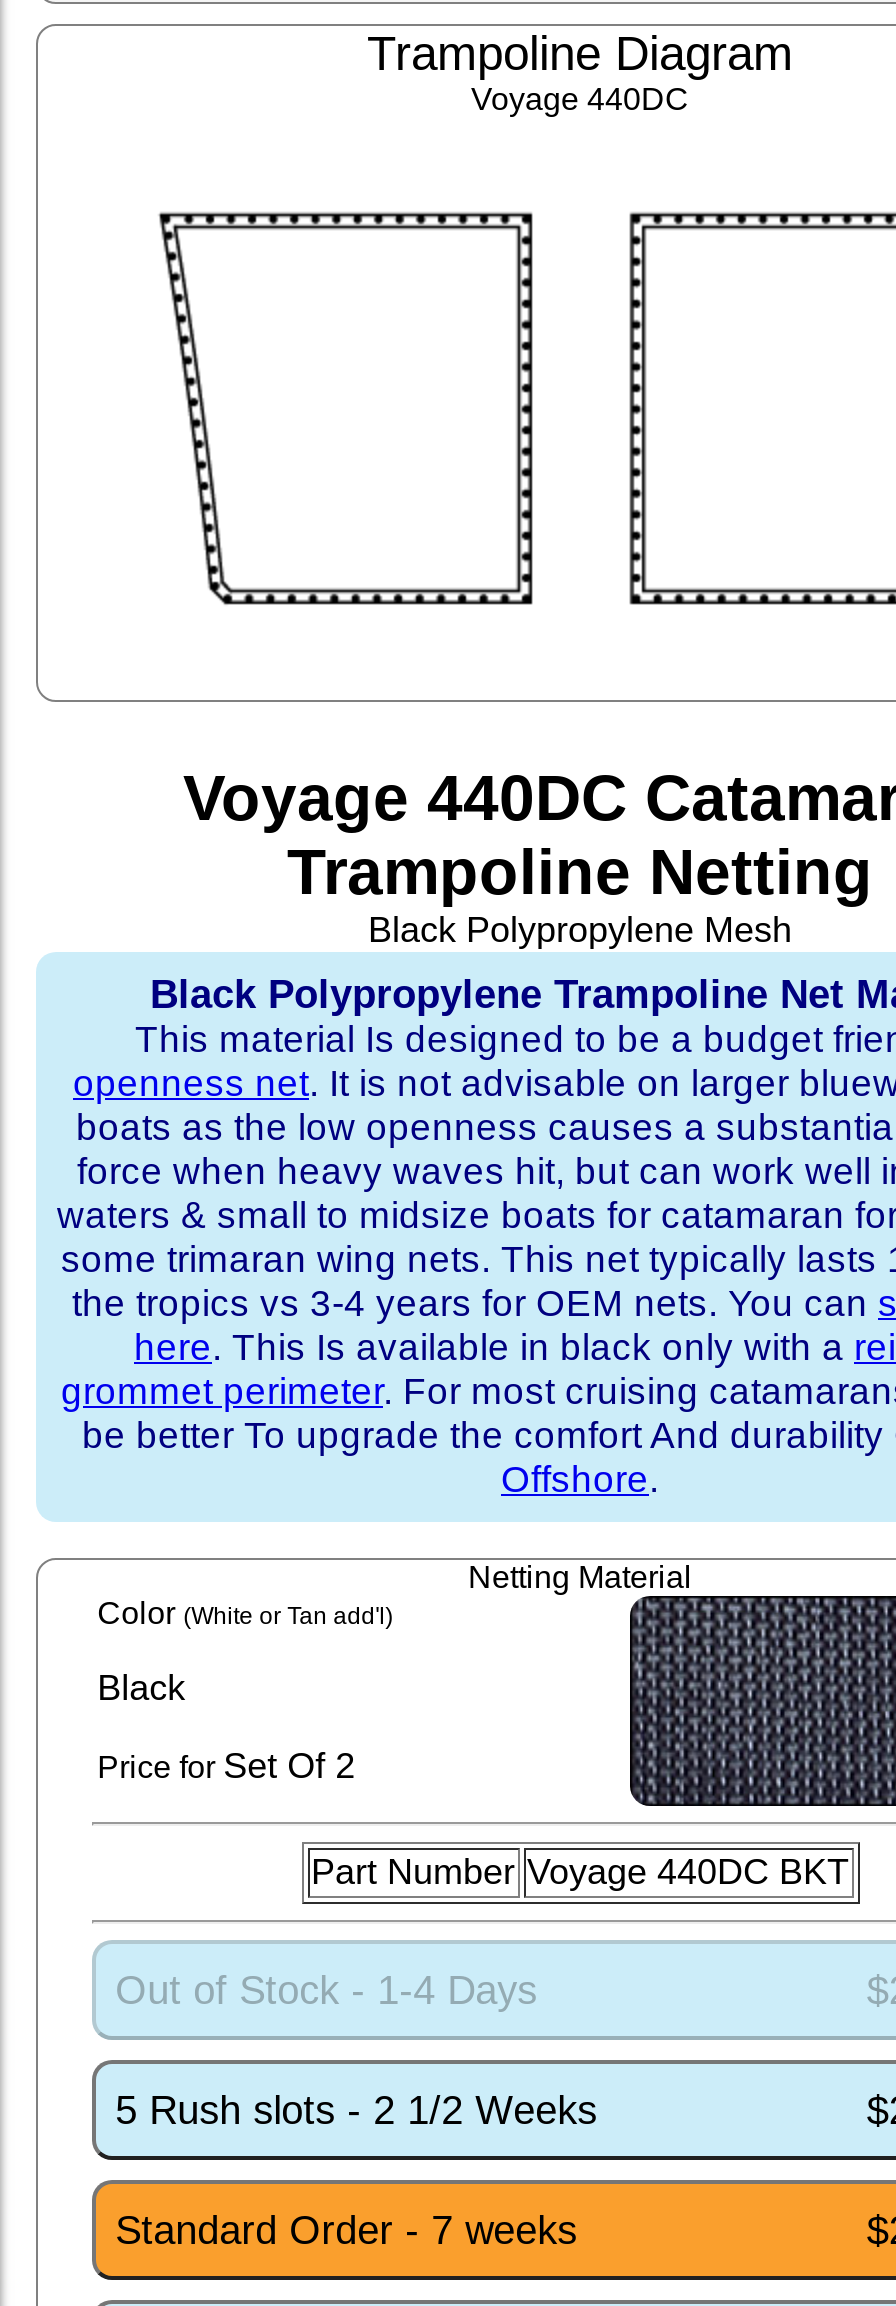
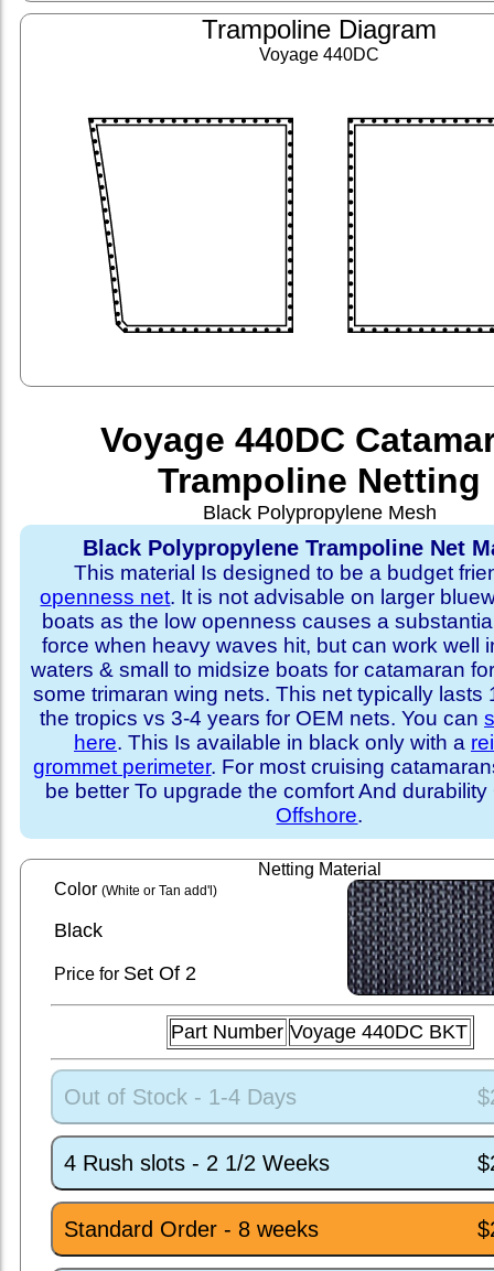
- 5 Rush slots - 2 1/2 Weeks
+ 4 Rush slots - 2 1/2 Weeks

- Standard Order - 7 weeks
+ Standard Order - 8 weeks
